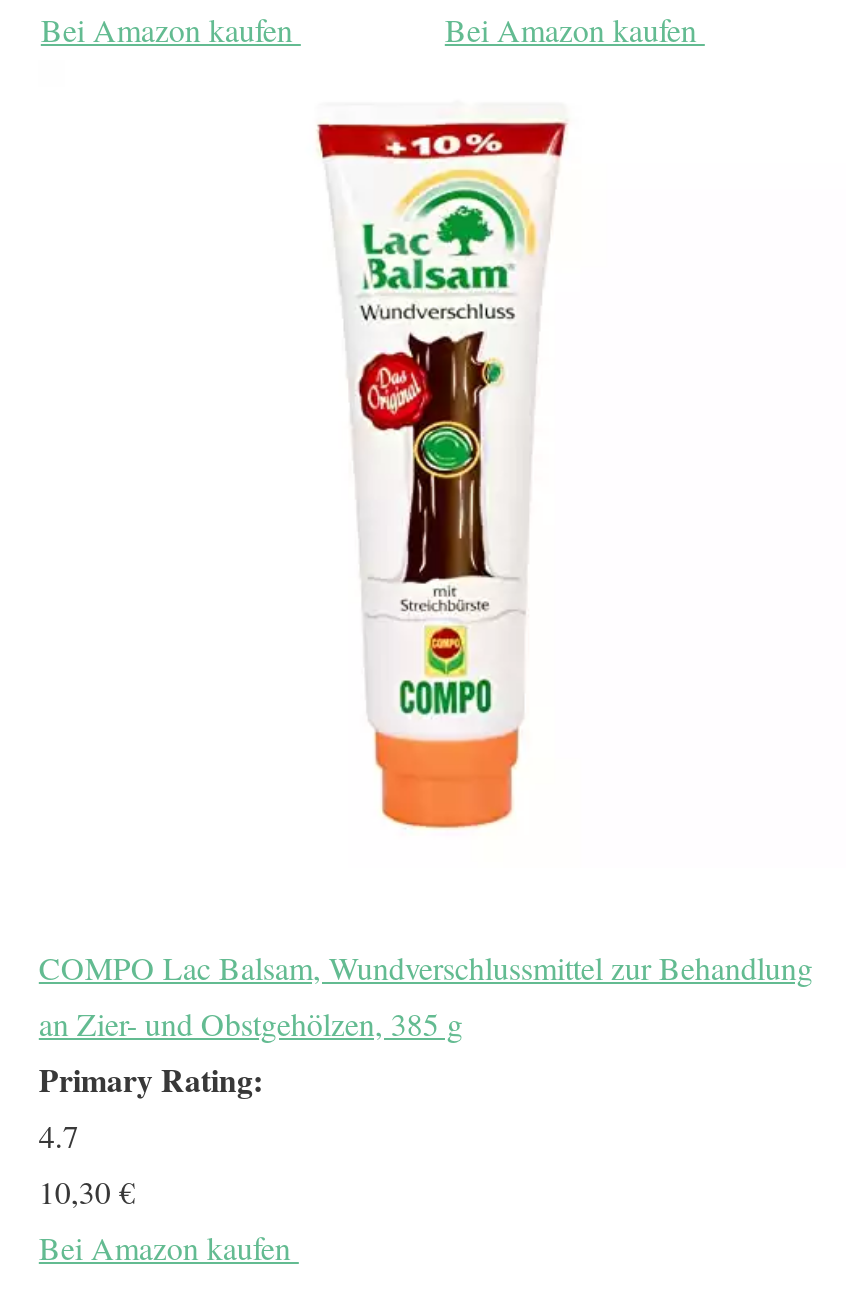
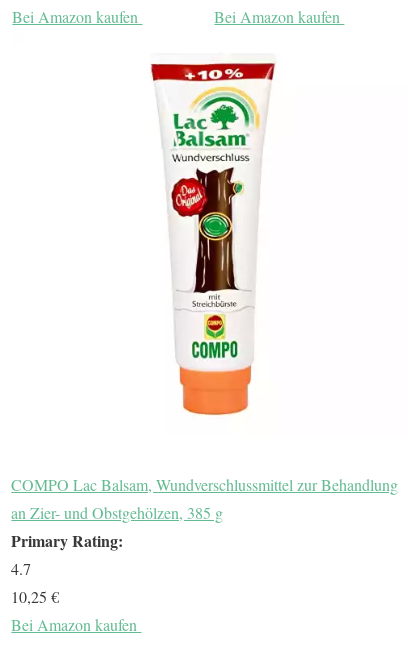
- 10,30 €
+ 10,25 €
